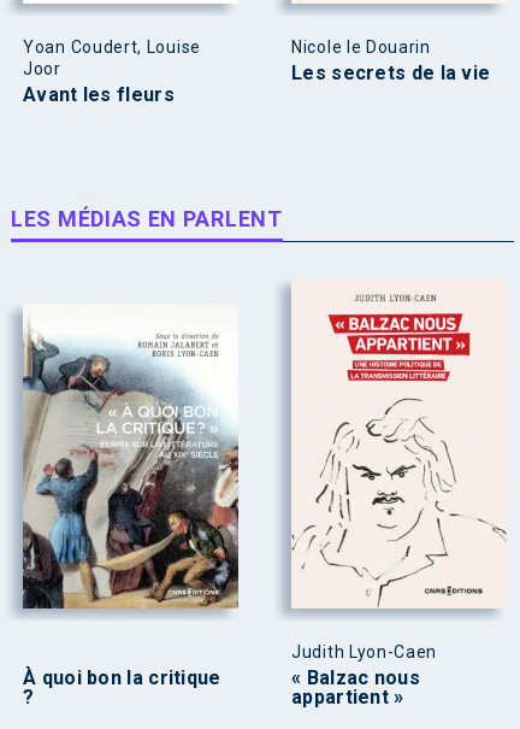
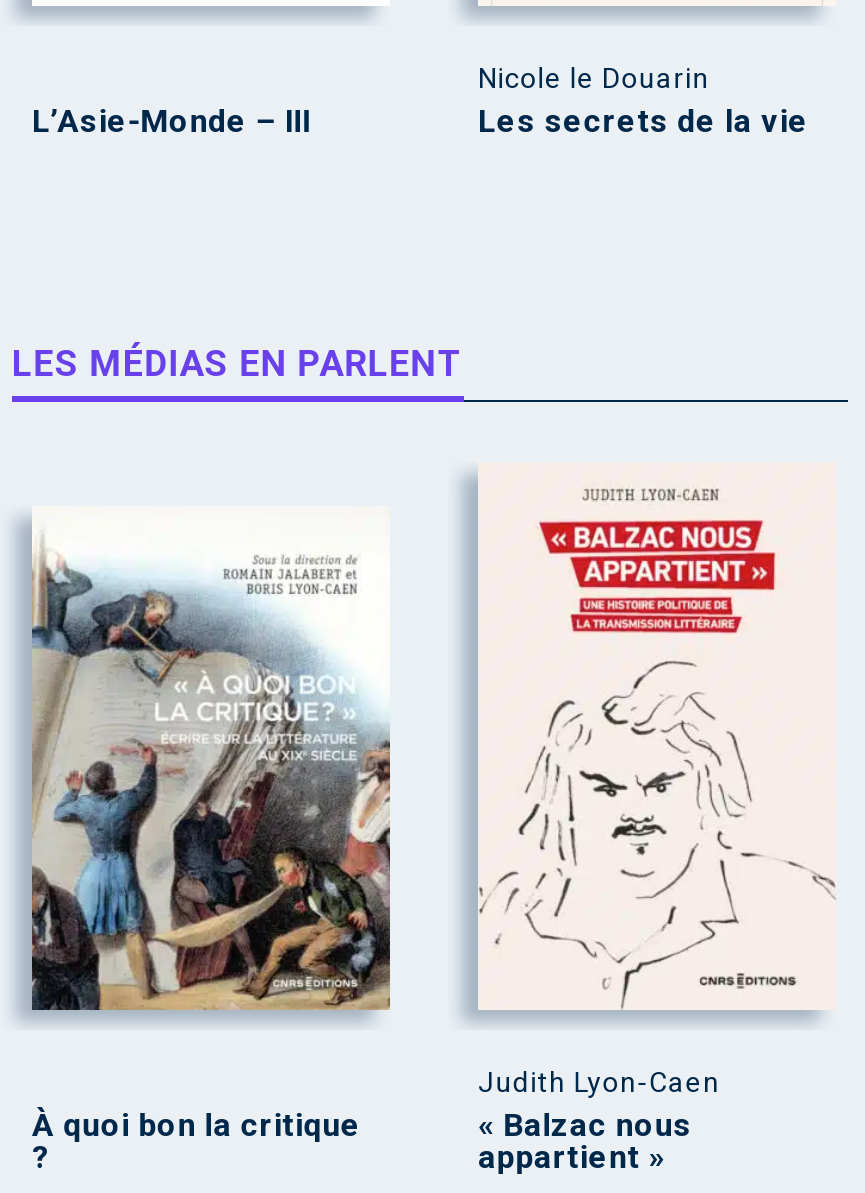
- Yoan Coudert, Louise
- Joor
- Avant les fleurs
+ L’Asie-Monde – III
